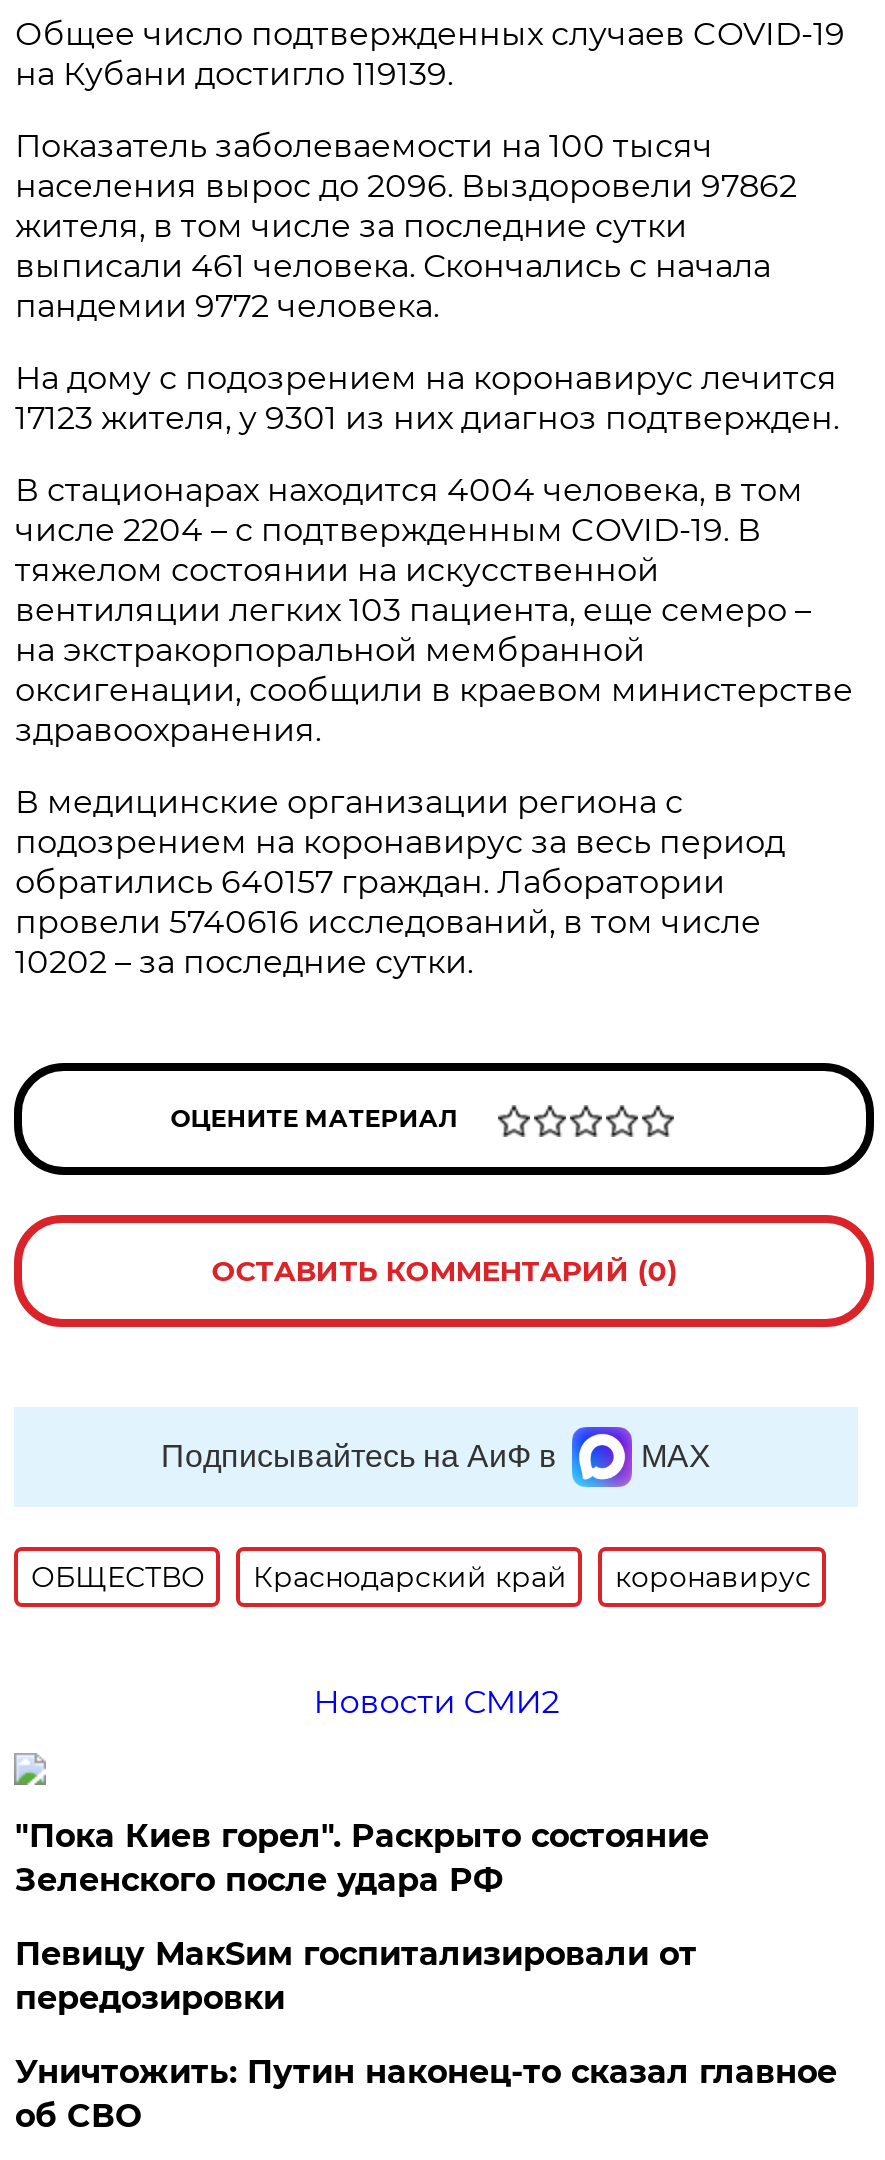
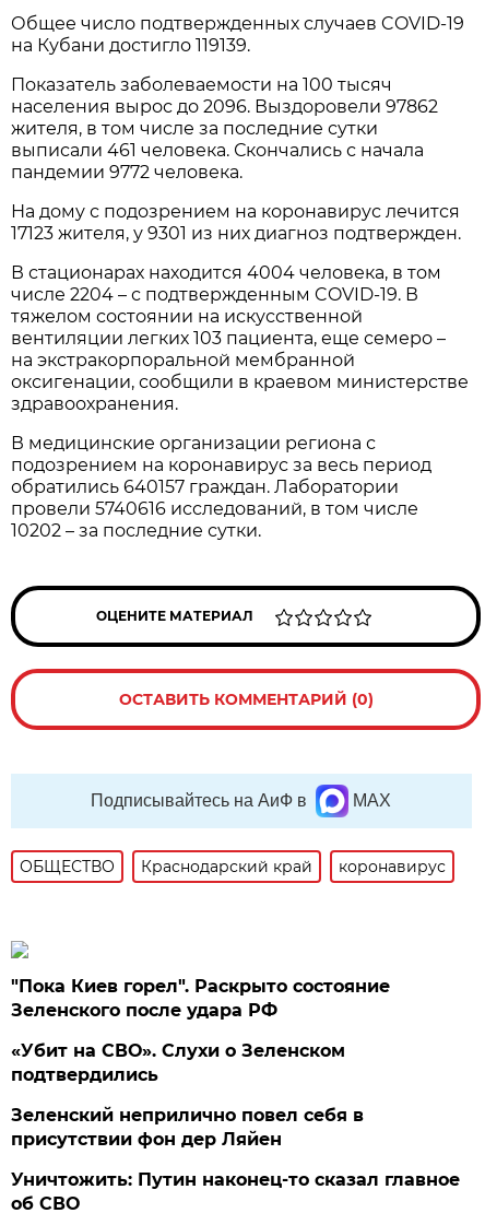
- Новости СМИ2

moved up: "Пока Киев горел". Раскрыто состояние | Зеленского после удара РФ

- Певицу МакSим госпитализировали от
- передозировки
+ «Убит на СВО». Слухи о Зеленском
+ подтвердились
+ Зеленский неприлично повел cебя в
+ присутствии фон дер Ляйен
